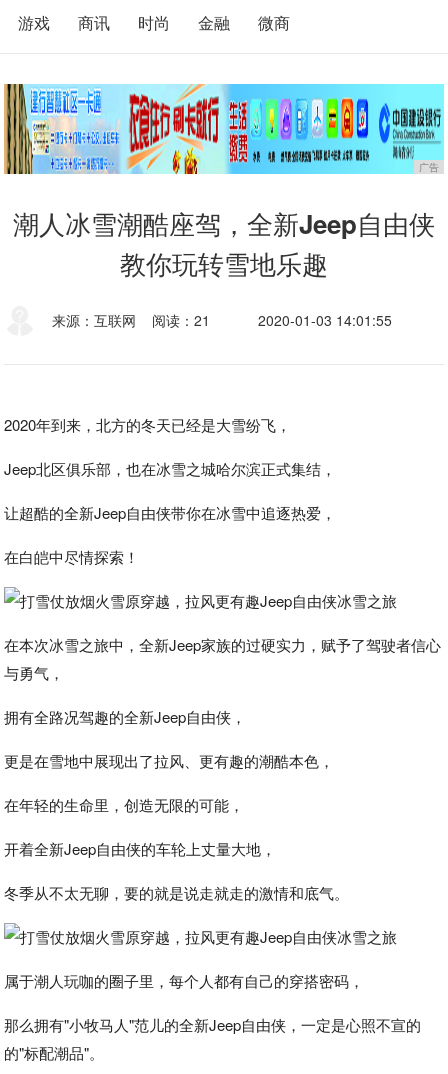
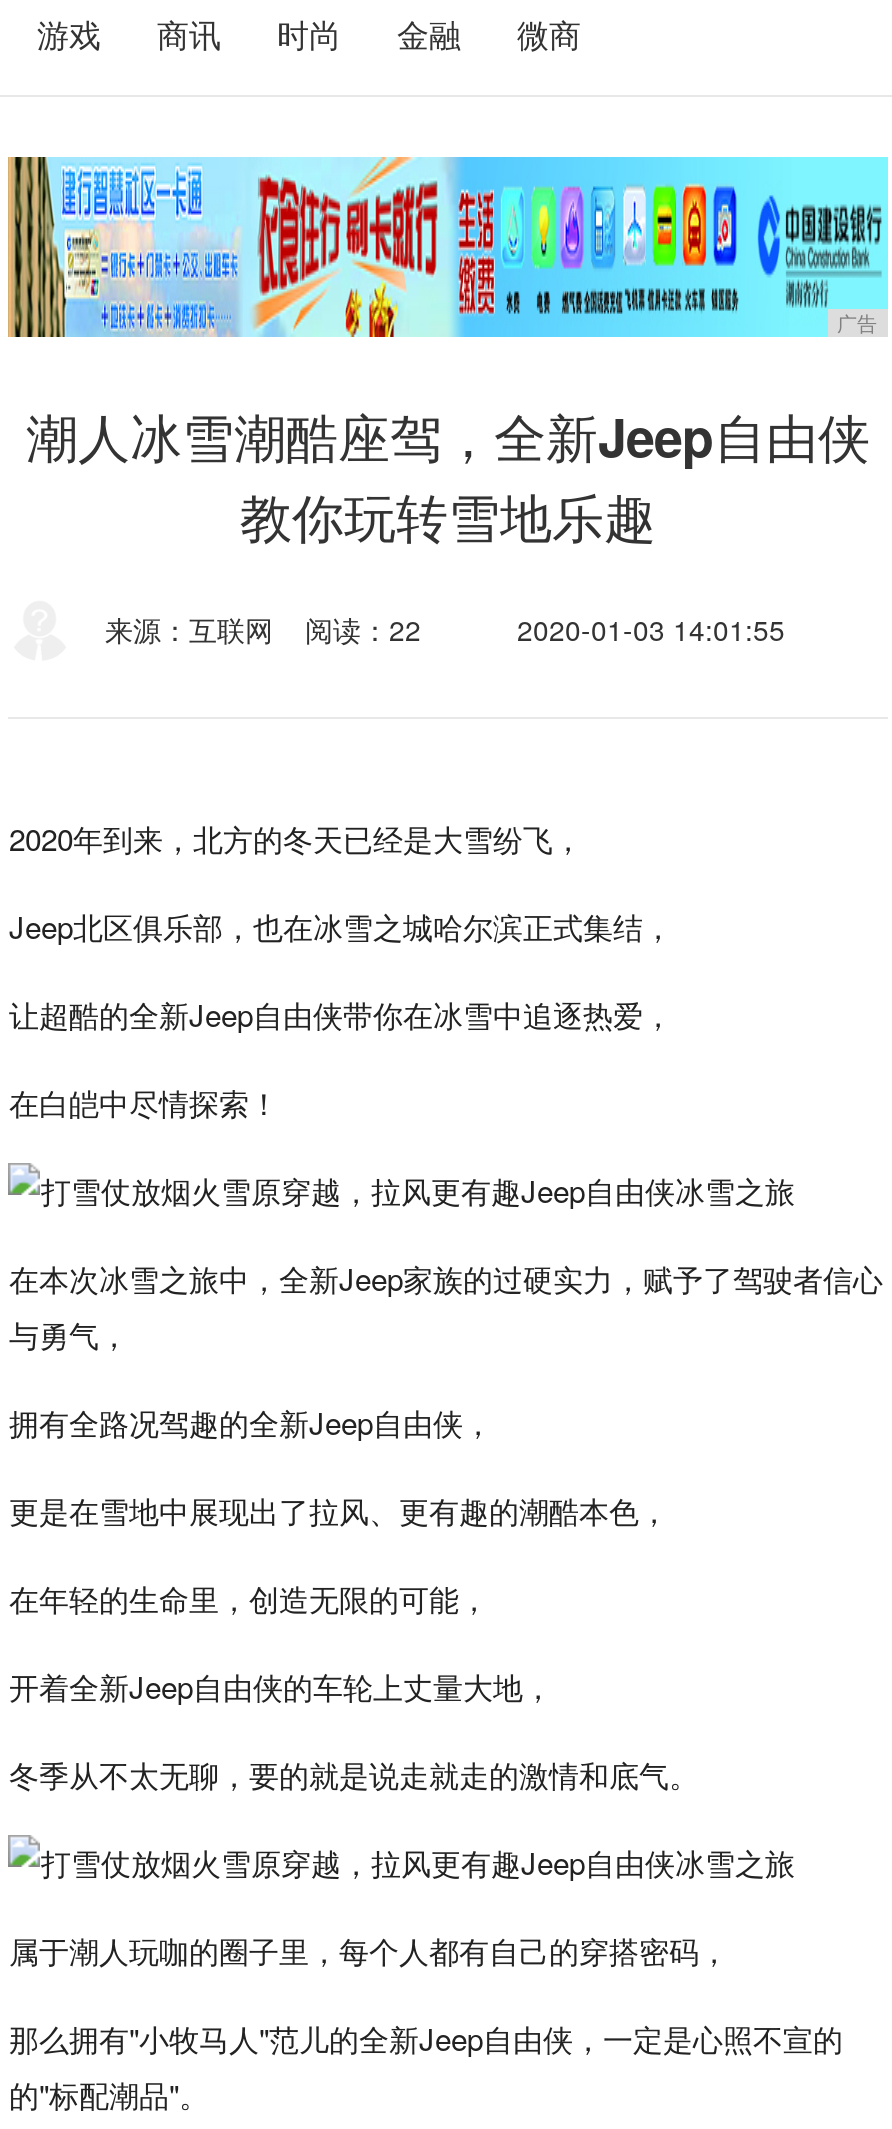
- 来源：互联网 阅读：21
+ 来源：互联网 阅读：22
